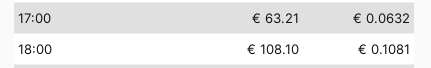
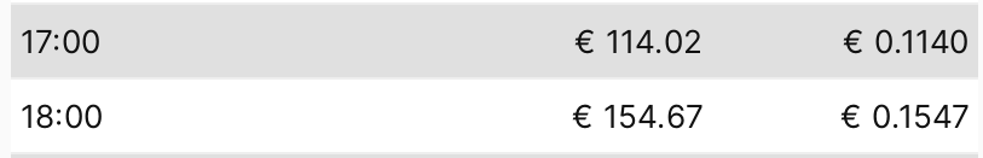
- € 63.21
+ € 114.02

- € 0.0632
+ € 0.1140

- € 108.10
+ € 154.67

- € 0.1081
+ € 0.1547
